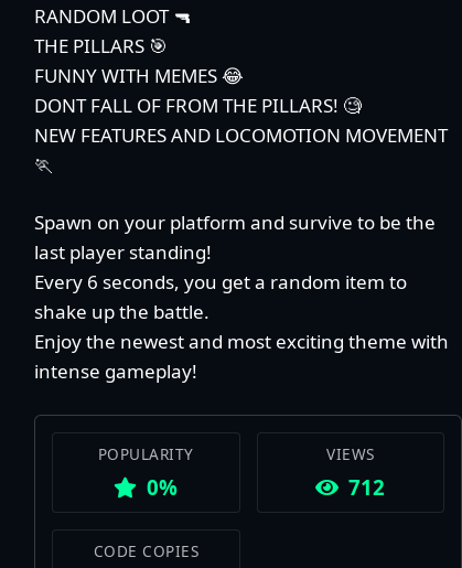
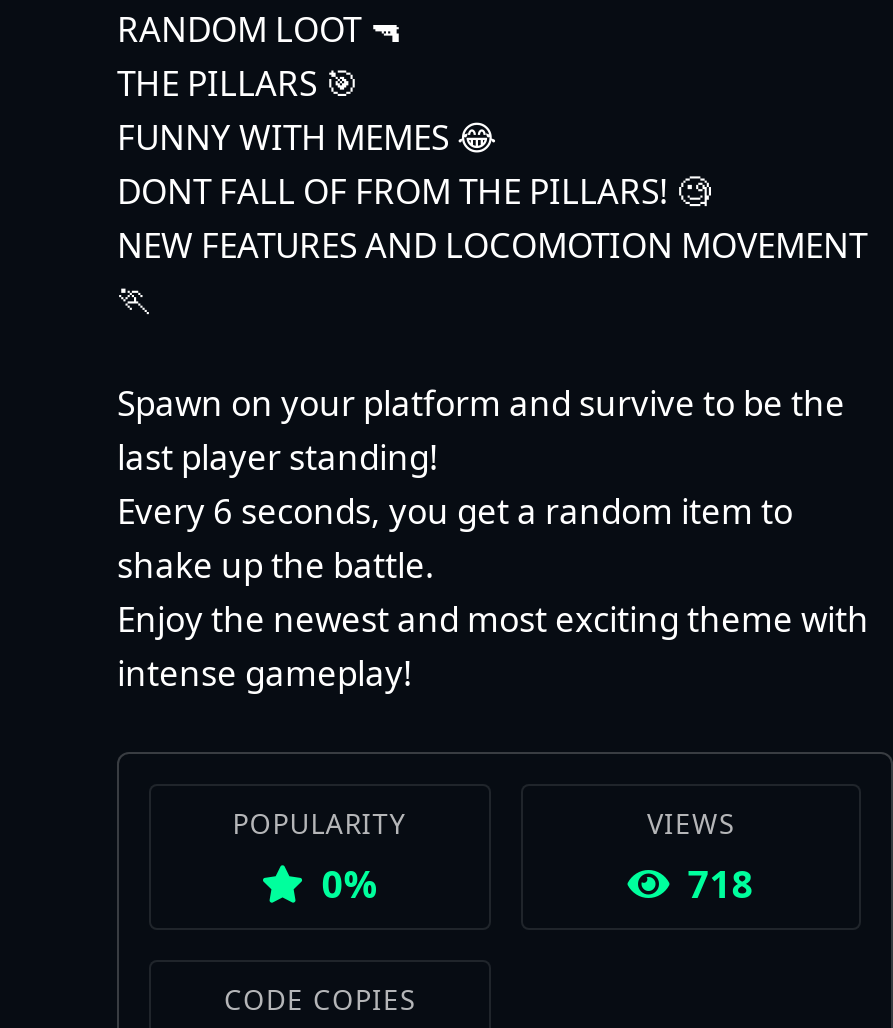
- 712
+ 718
